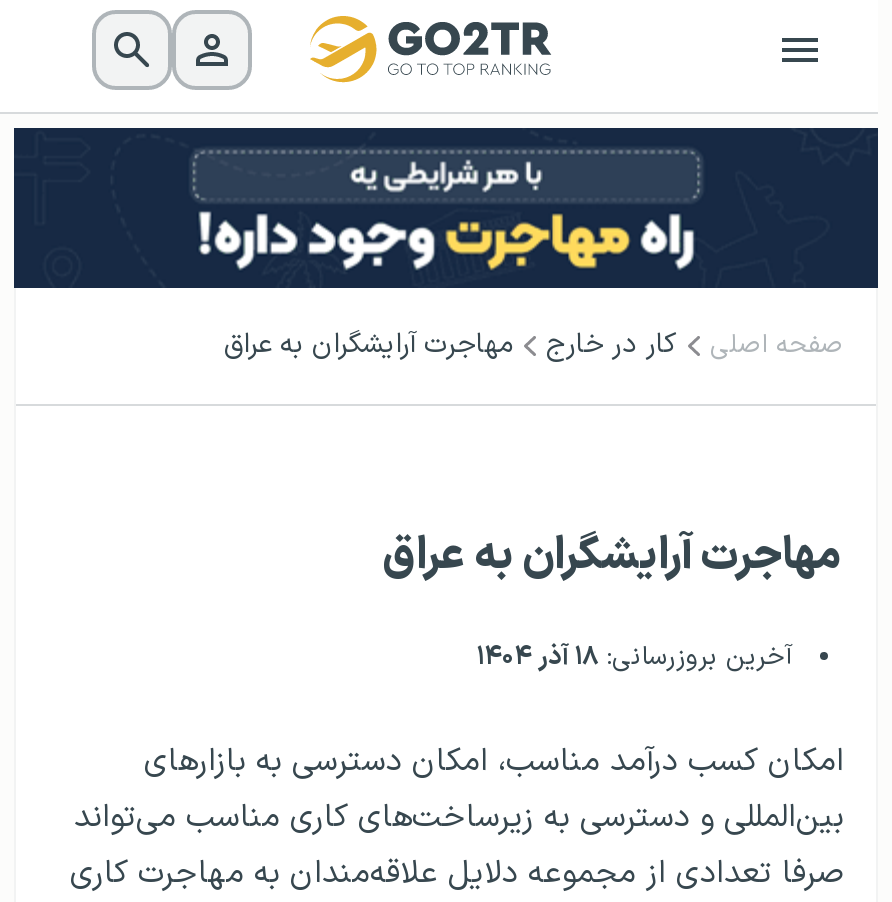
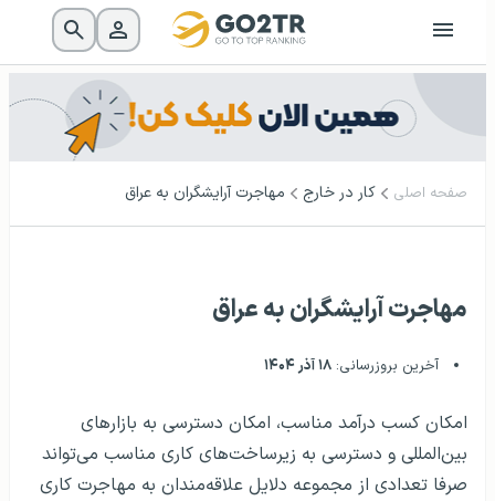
- [image]
+ [image]
